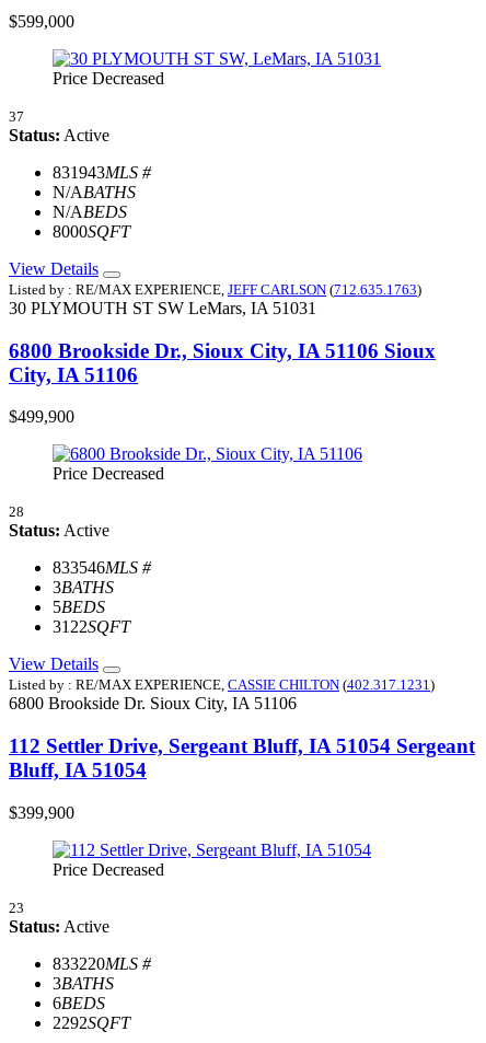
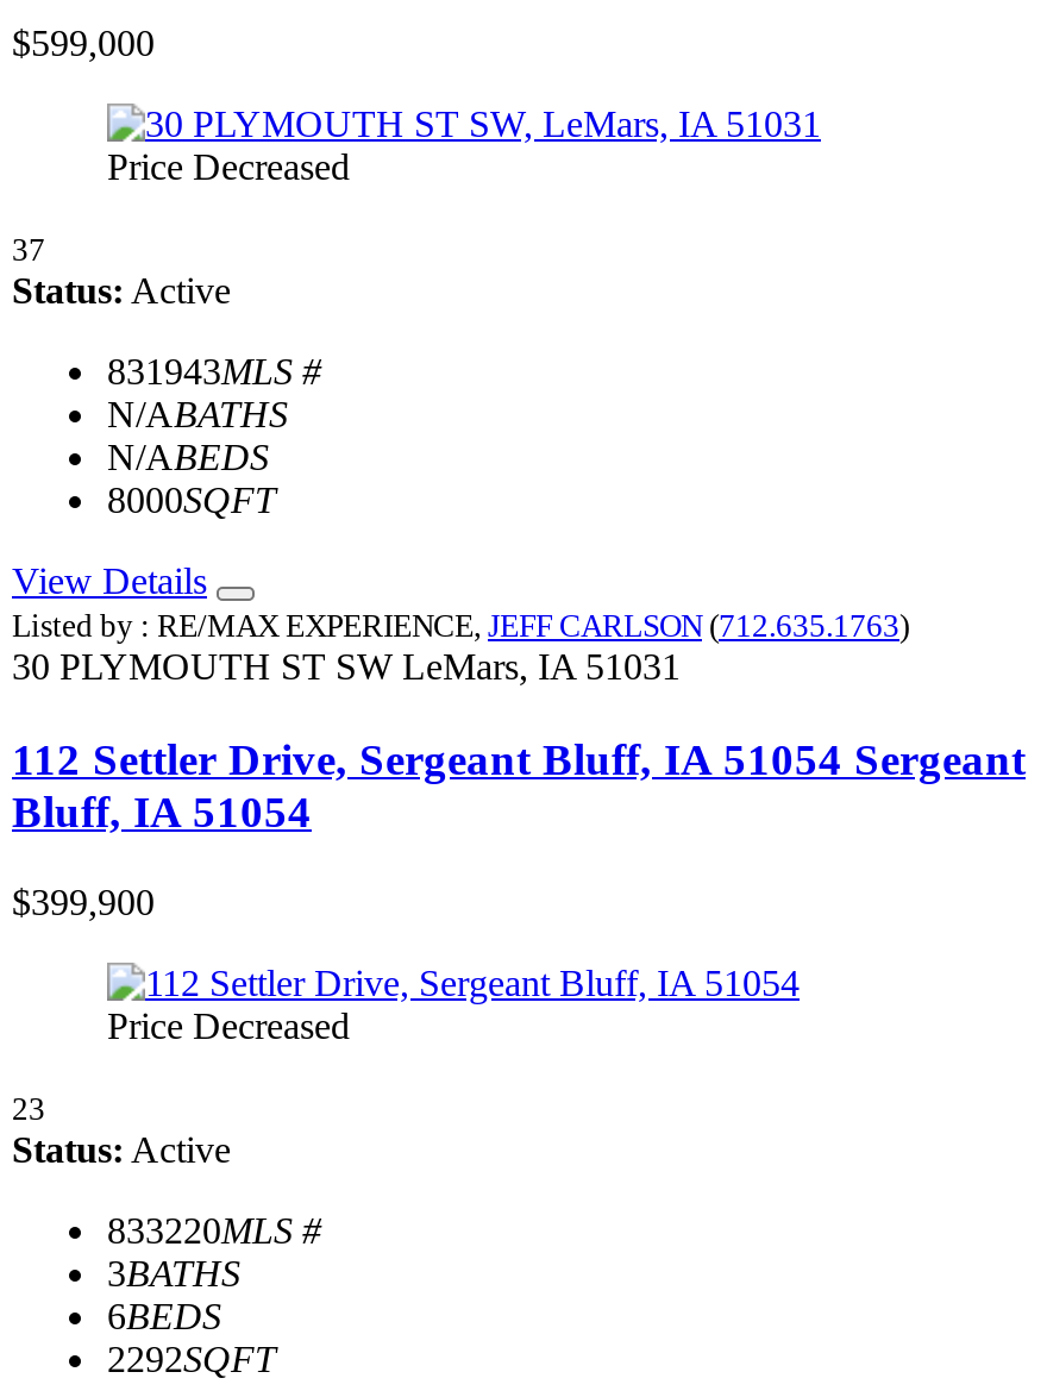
- 6800 Brookside Dr., Sioux City, IA 51106 Sioux
- City, IA 51106
- $499,900
- Price Decreased
- 28
- Status: Active
- 833546MLS #
- 3BATHS
- 5BEDS
- 3122SQFT
- View Details
- Listed by : RE/MAX EXPERIENCE, CASSIE CHILTON (402.317.1231)
- 6800 Brookside Dr. Sioux City, IA 51106
